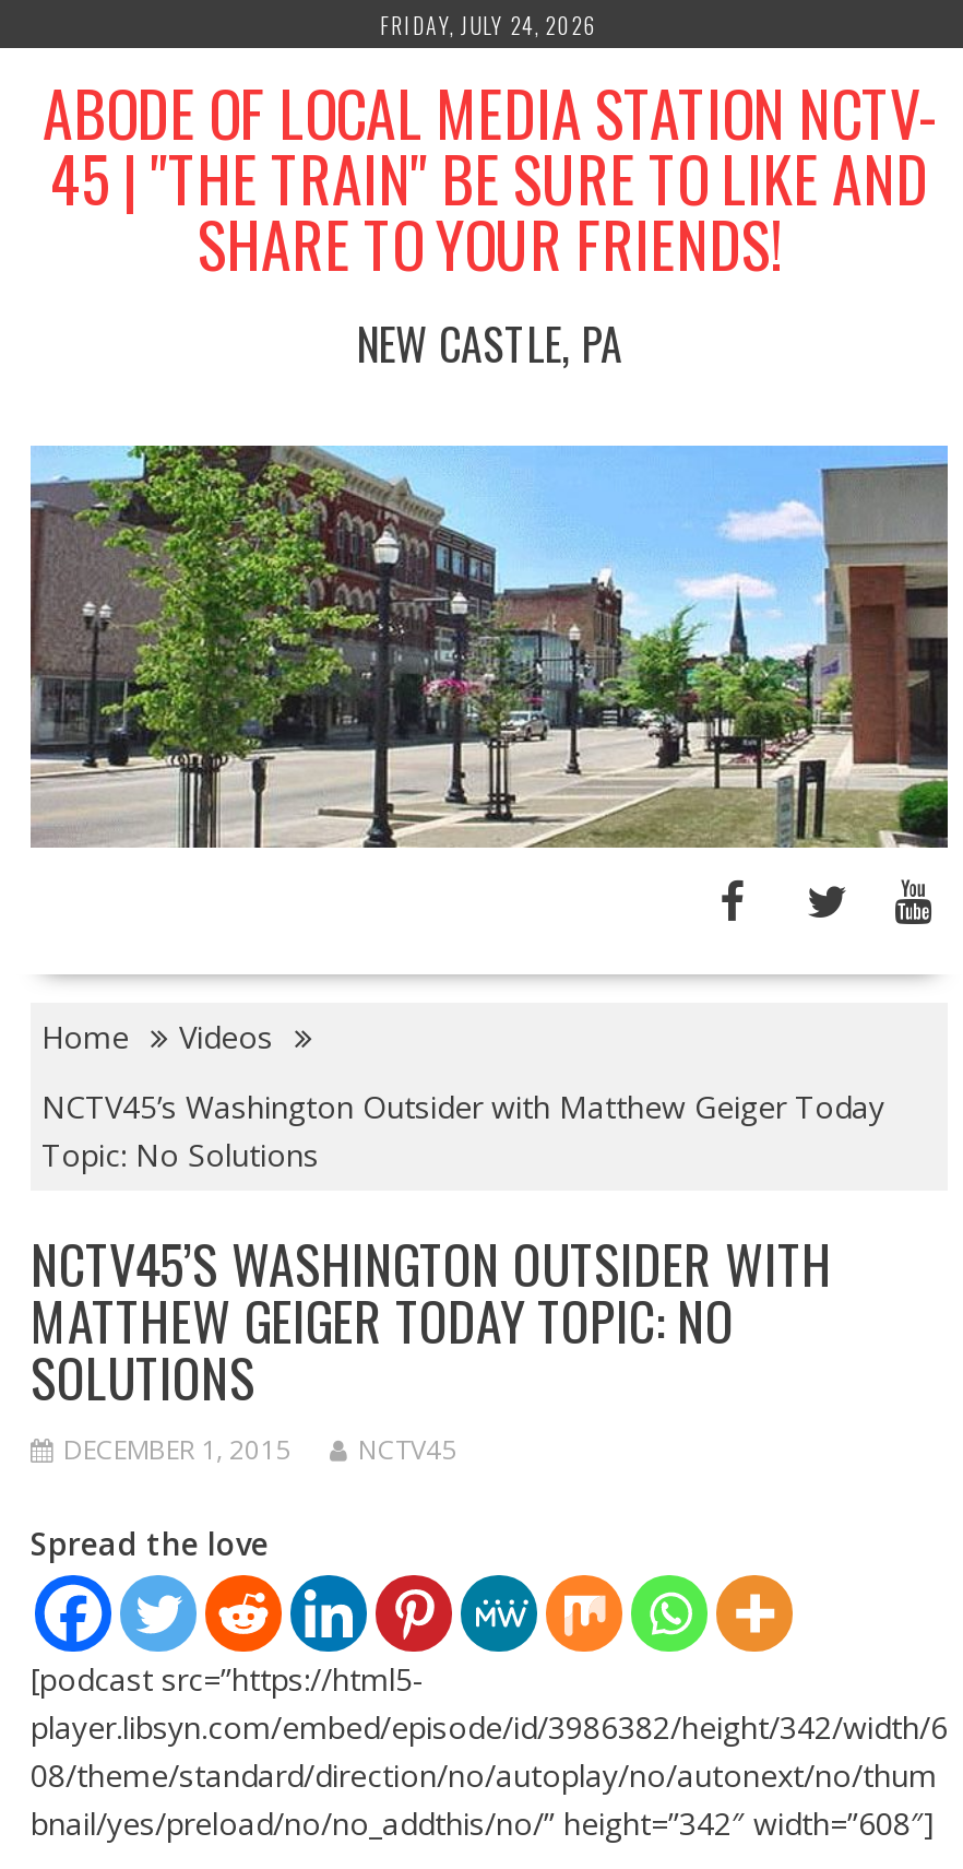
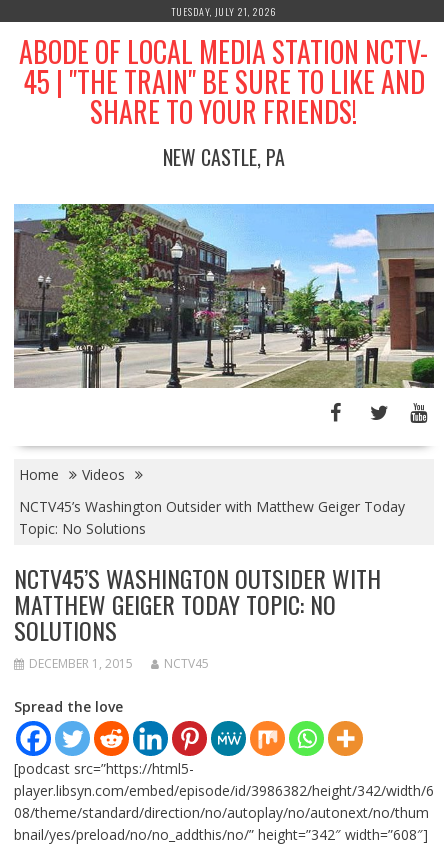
- FRIDAY, JULY 24, 2026
+ TUESDAY, JULY 21, 2026
